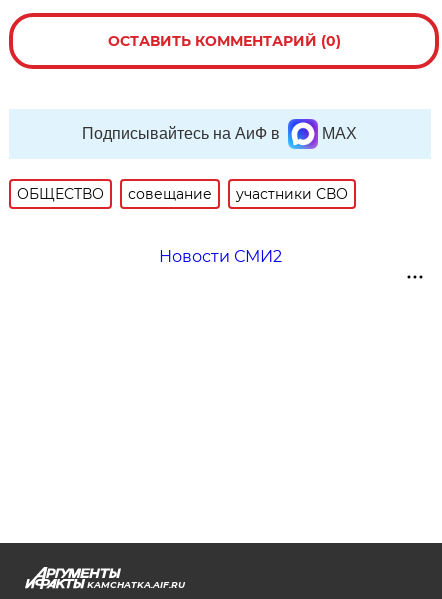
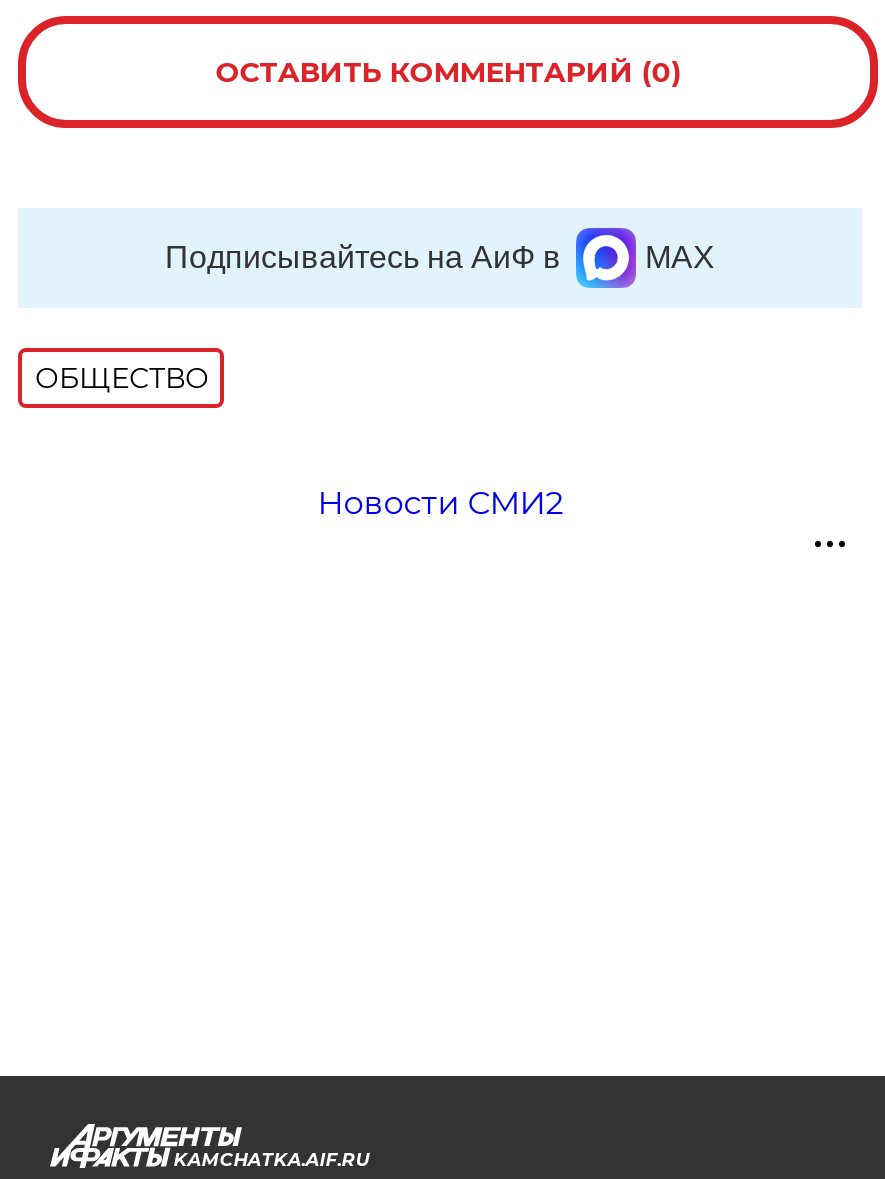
- совещание
- участники СВО
